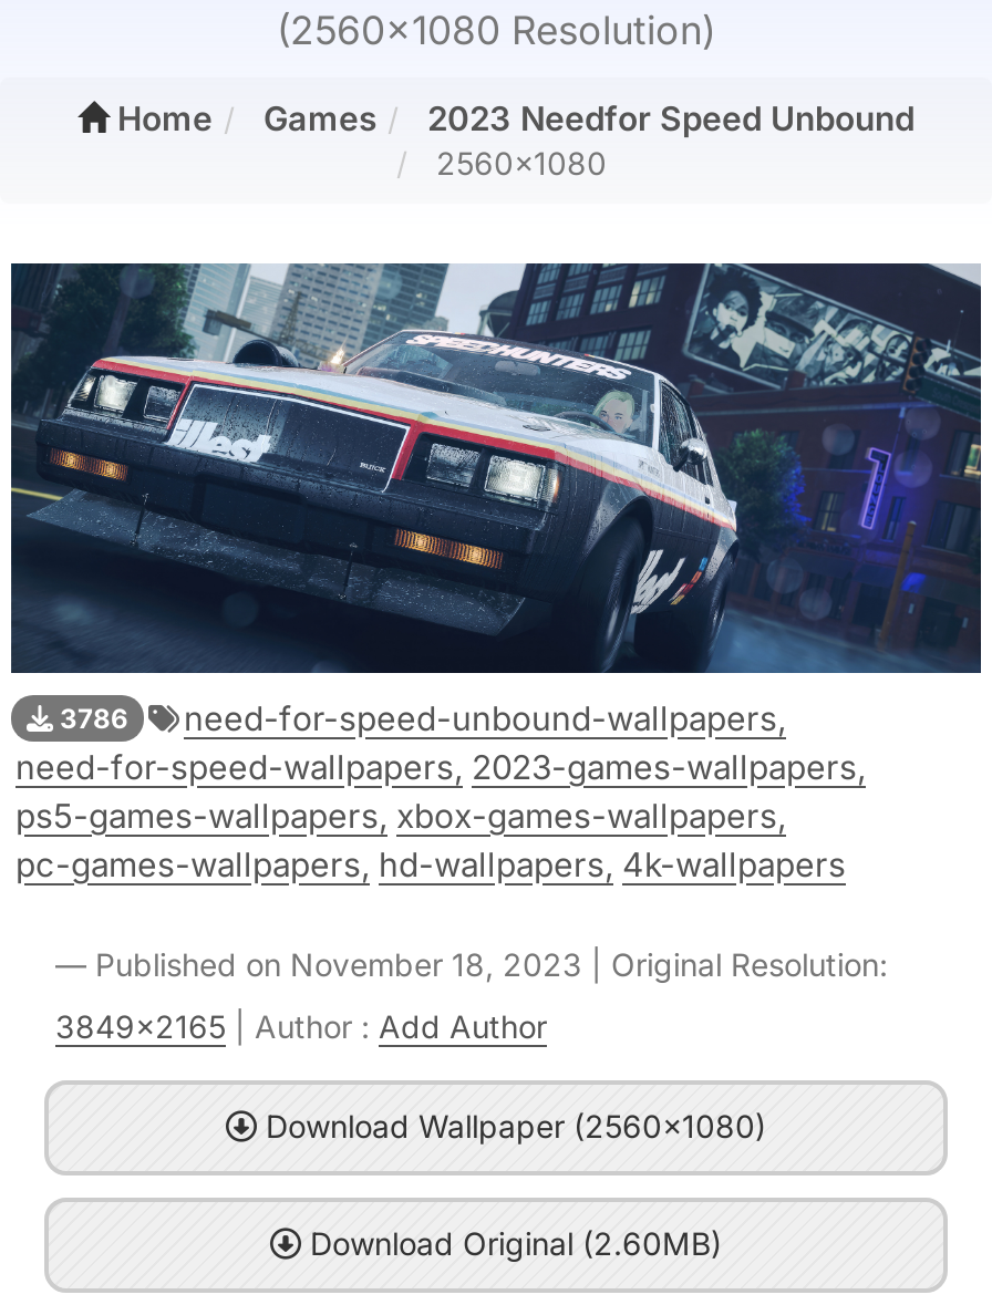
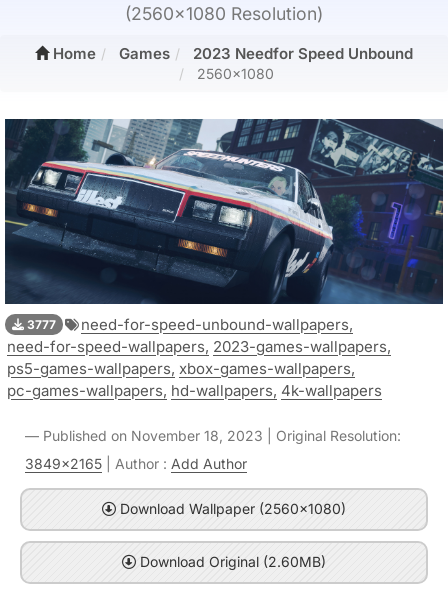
- 3786 need-for-speed-unbound-wallpapers,
+ 3777 need-for-speed-unbound-wallpapers,
